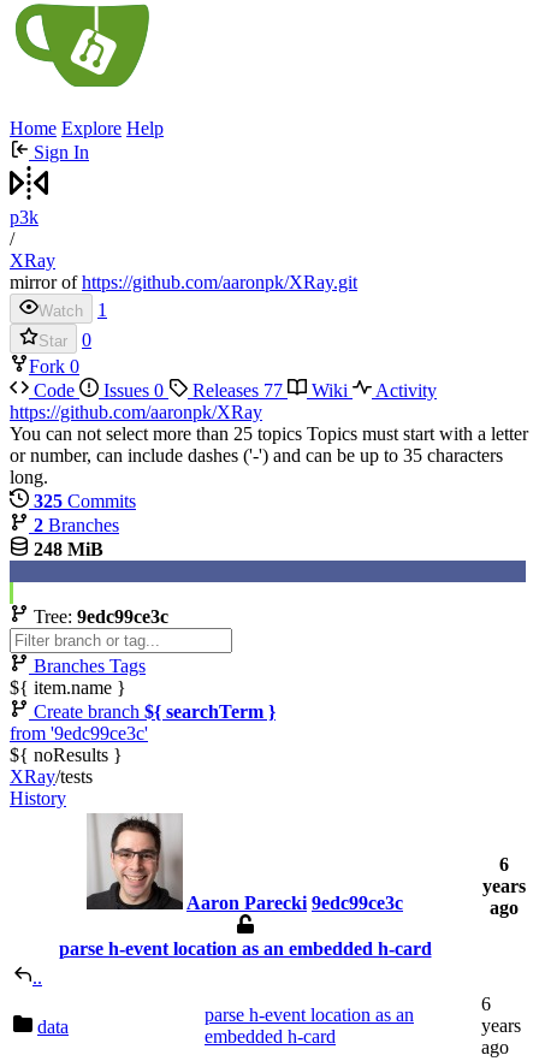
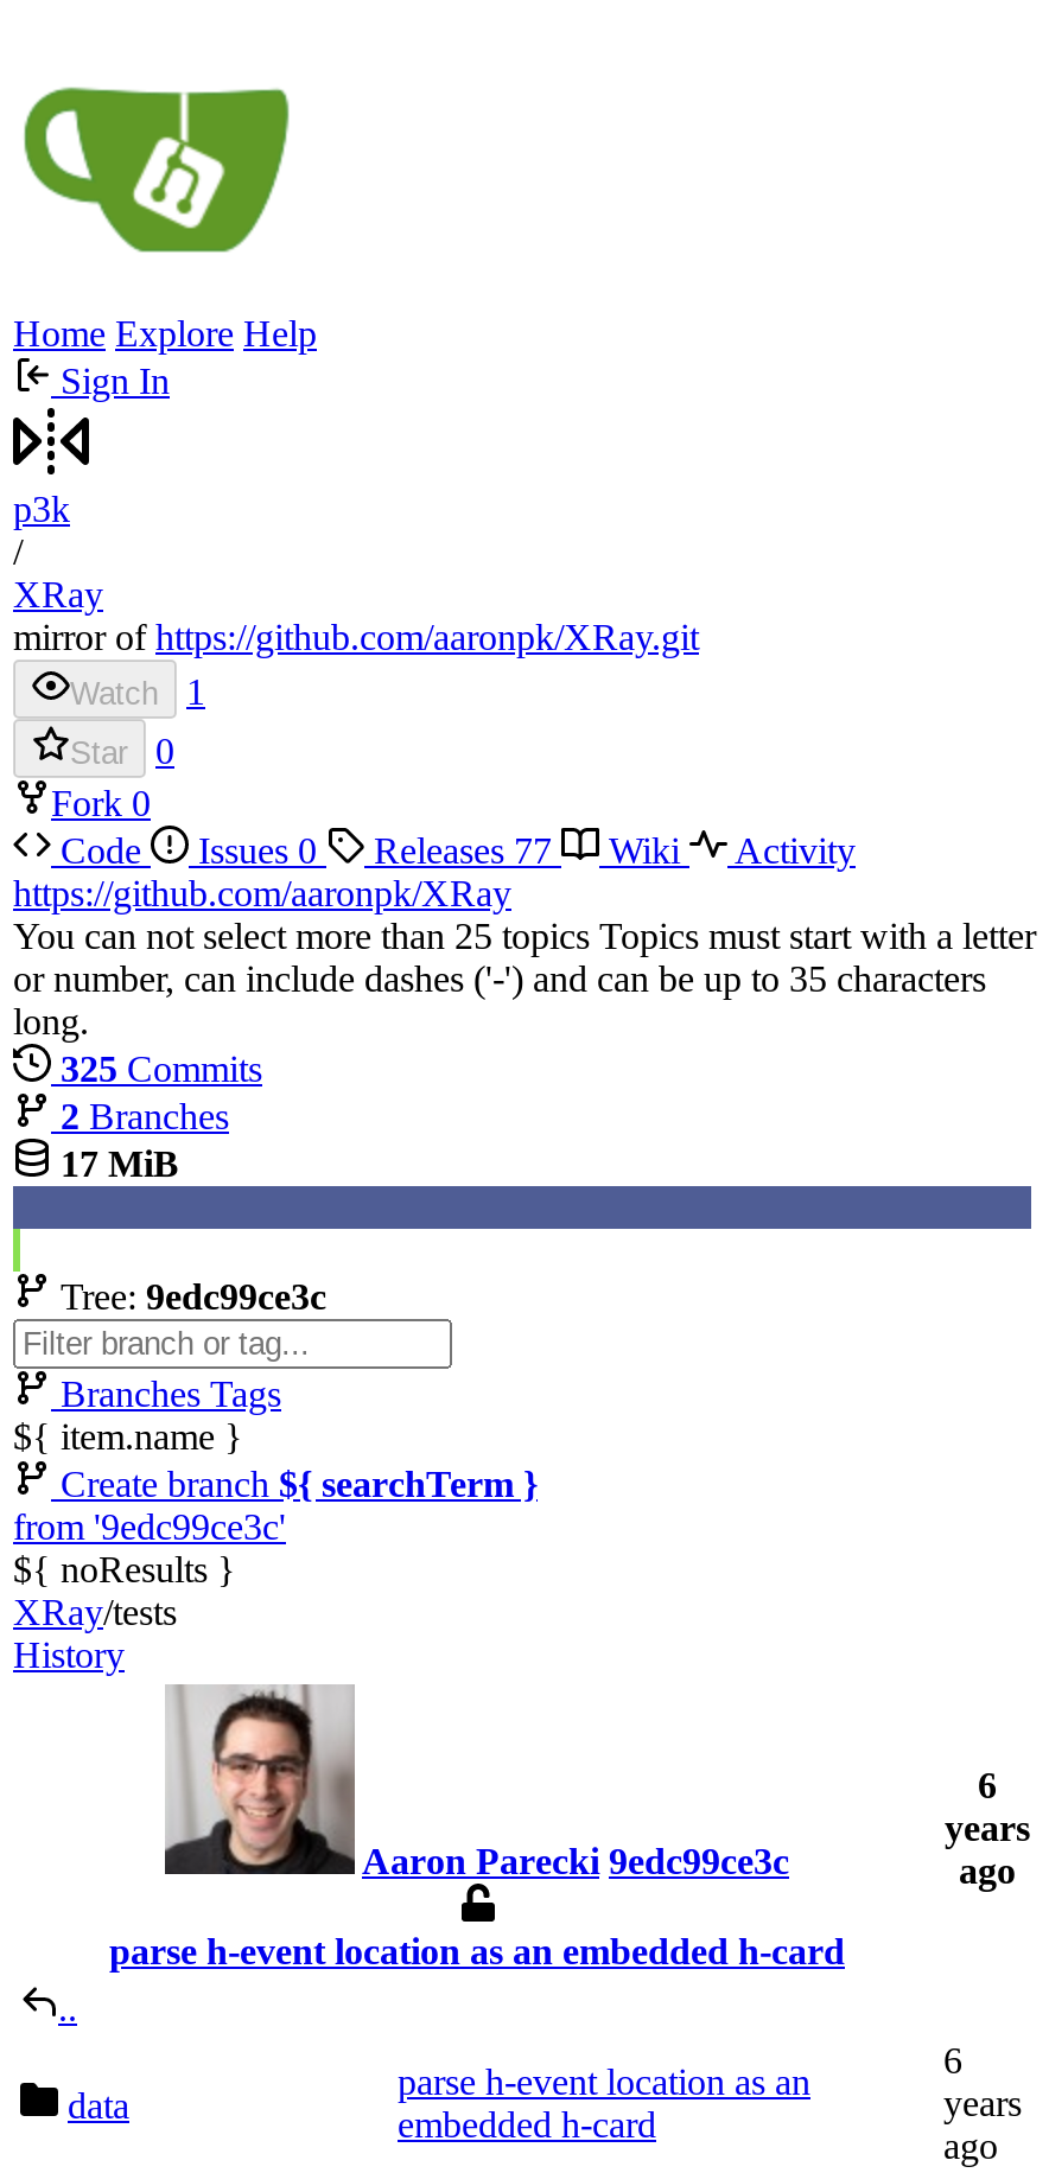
- 248 MiB
+ 17 MiB
